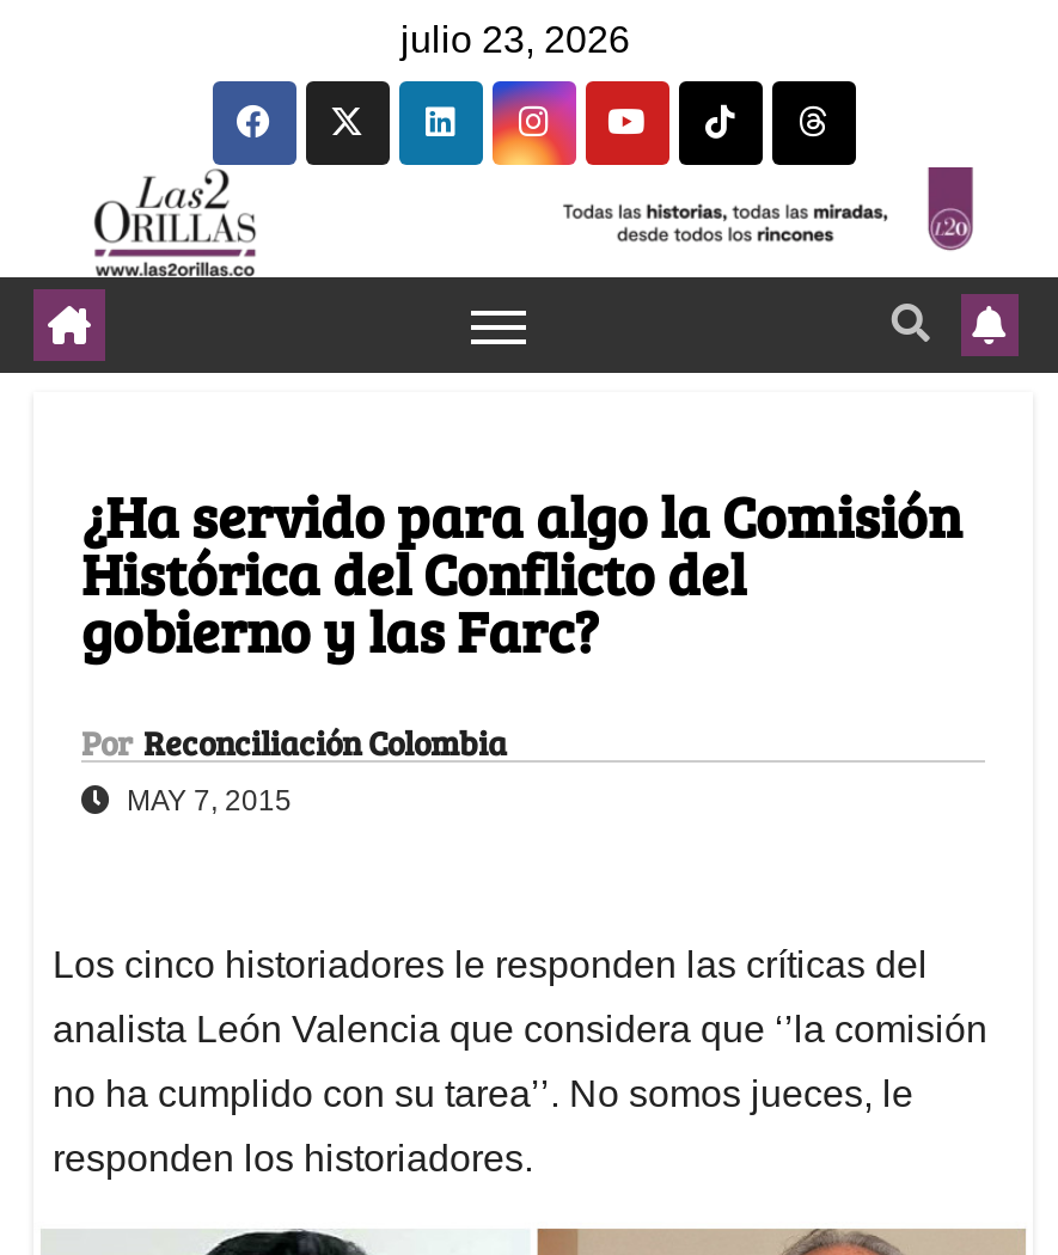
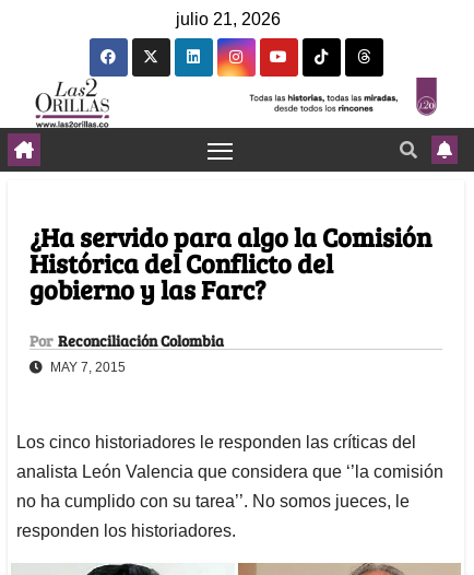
- julio 23, 2026
+ julio 21, 2026
